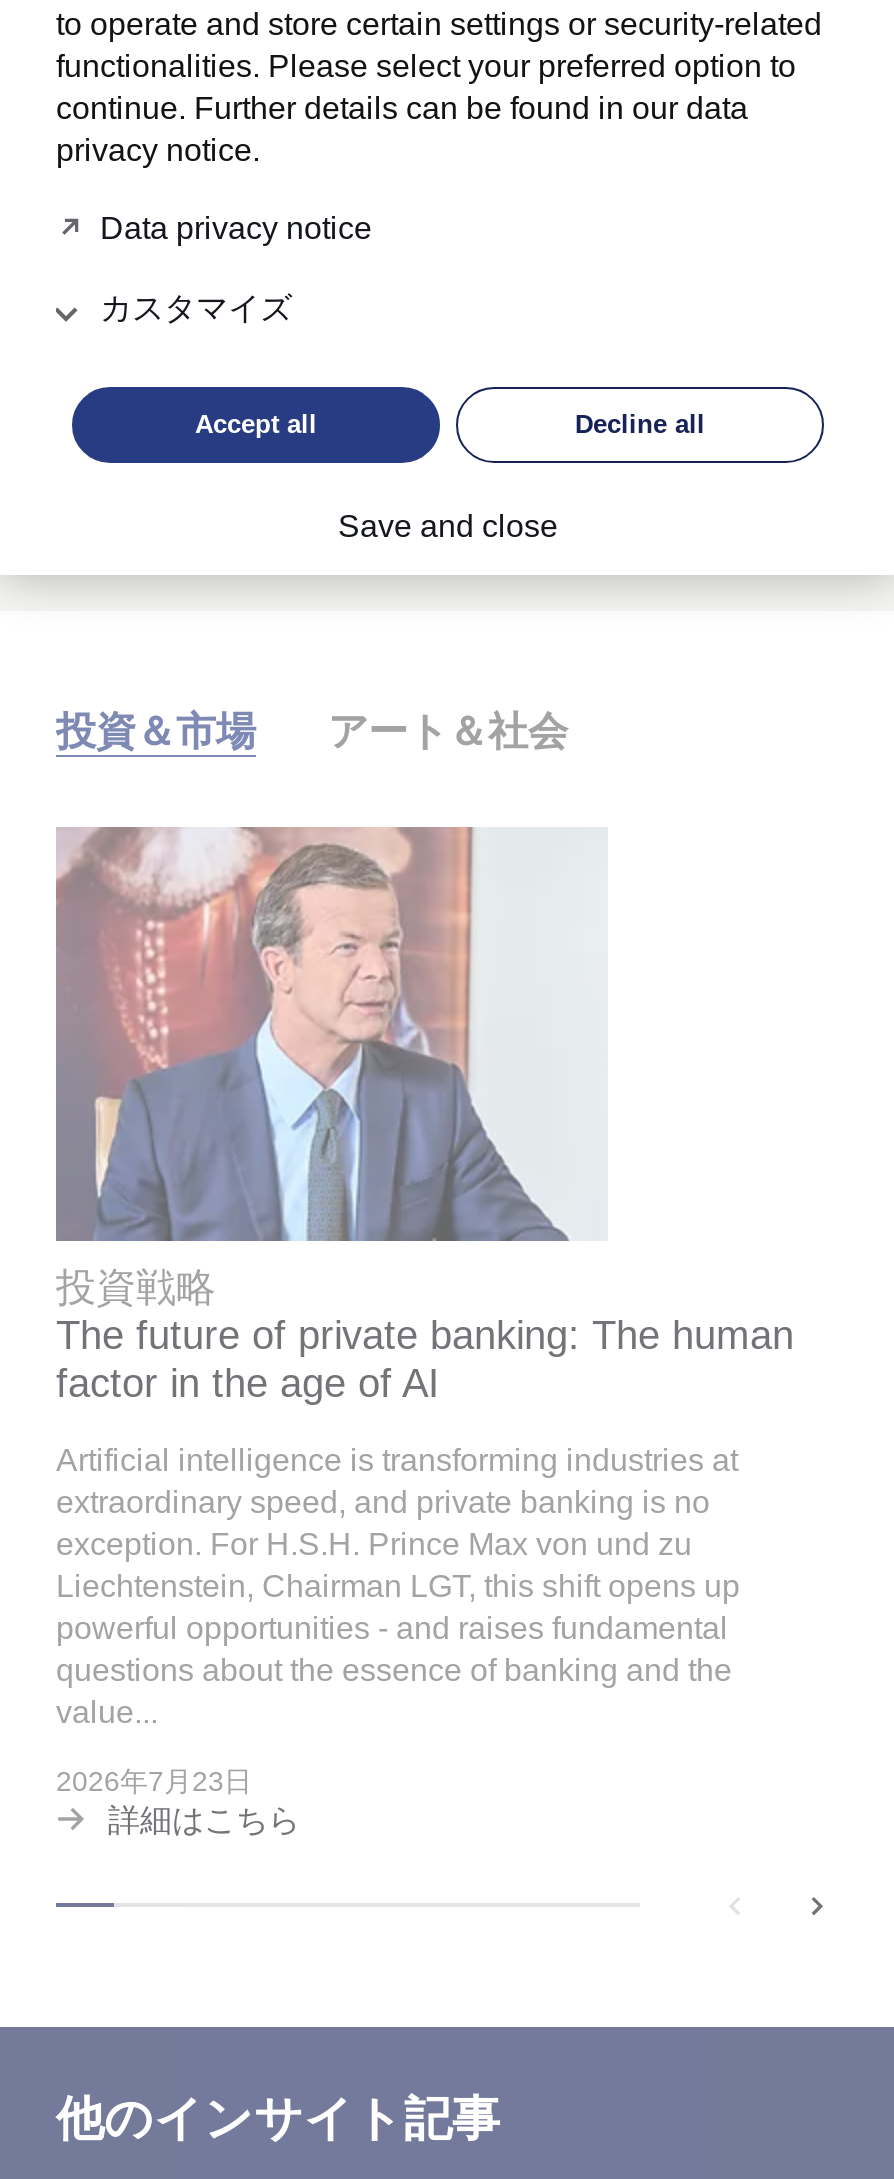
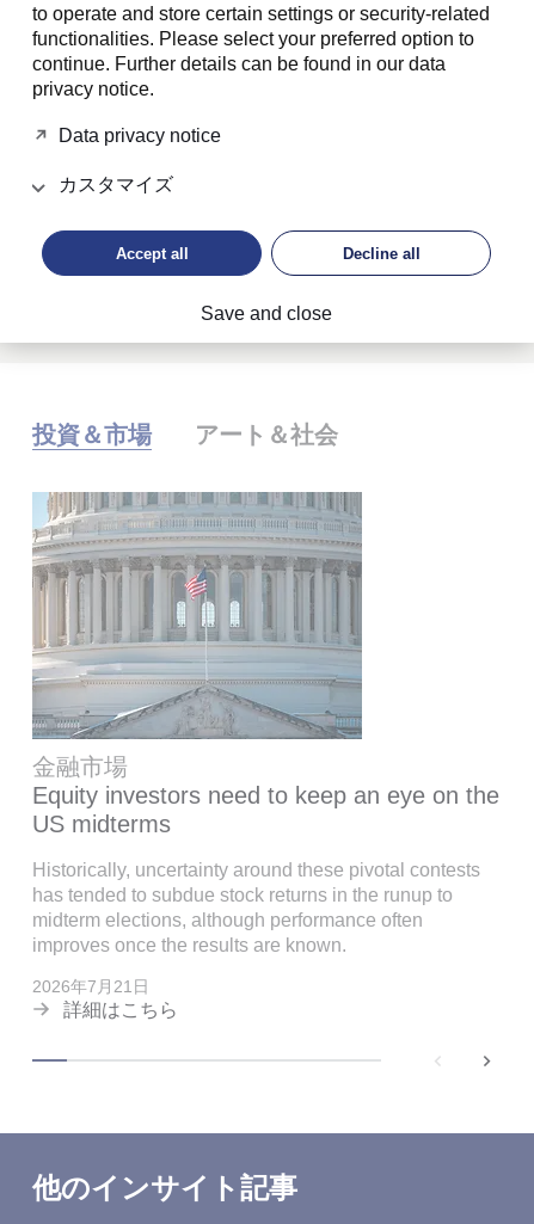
- [image]
+ [image]

- 投資戦略
- The future of private banking: The human
- factor in the age of AI
+ 金融市場
+ Equity investors need to keep an eye on the
+ US midterms

- Artificial intelligence is transforming industries at
- extraordinary speed, and private banking is no
- exception. For H.S.H. Prince Max von und zu
- Liechtenstein, Chairman LGT, this shift opens up
- powerful opportunities - and raises fundamental
- questions about the essence of banking and the
- value...
+ Historically, uncertainty around these pivotal contests
+ has tended to subdue stock returns in the runup to
+ midterm elections, although performance often
+ improves once the results are known.

- 2026年7月23日
+ 2026年7月21日
